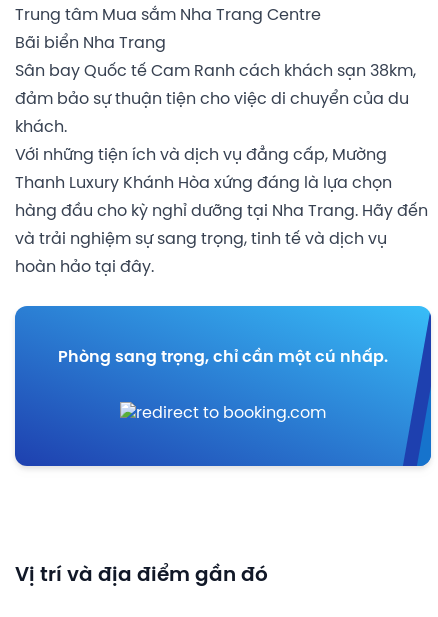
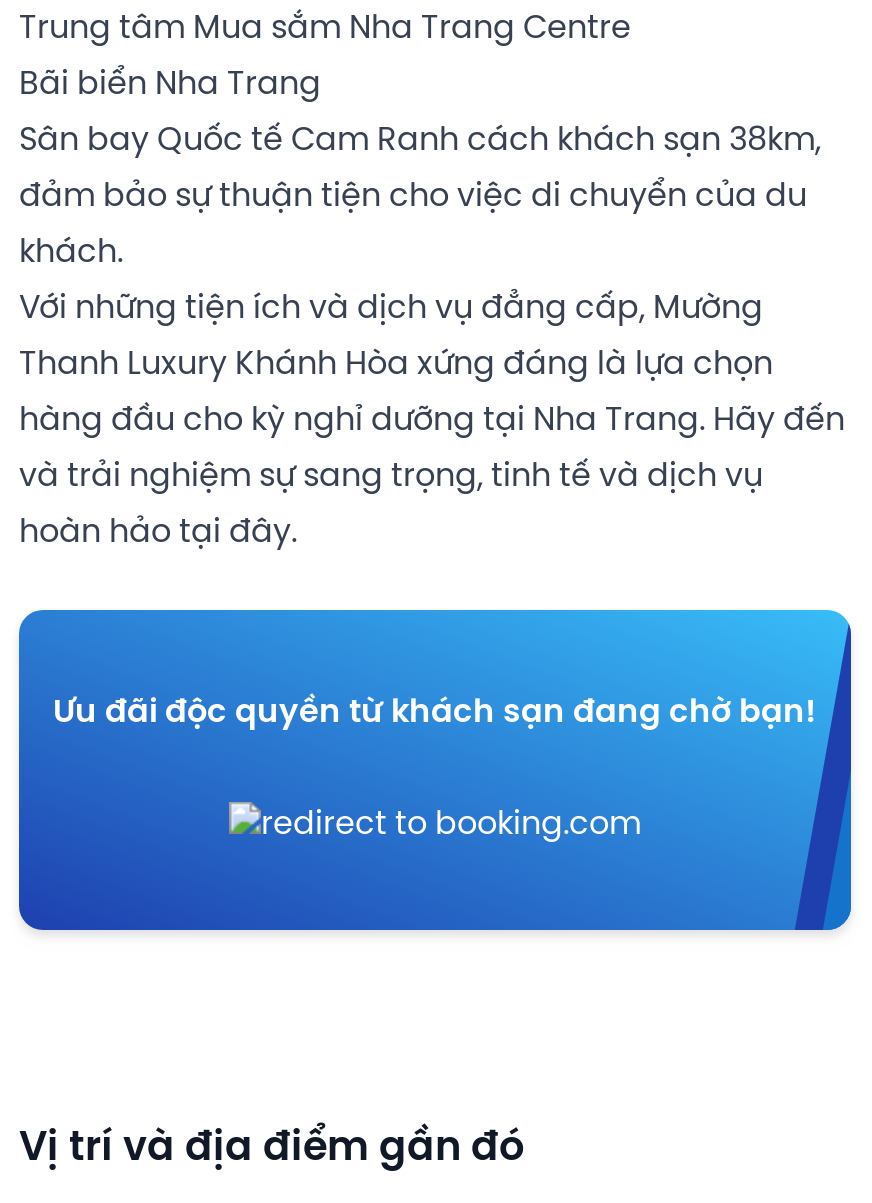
- Phòng sang trọng, chỉ cần một cú nhấp.
+ Ưu đãi độc quyền từ khách sạn đang chờ bạn!
